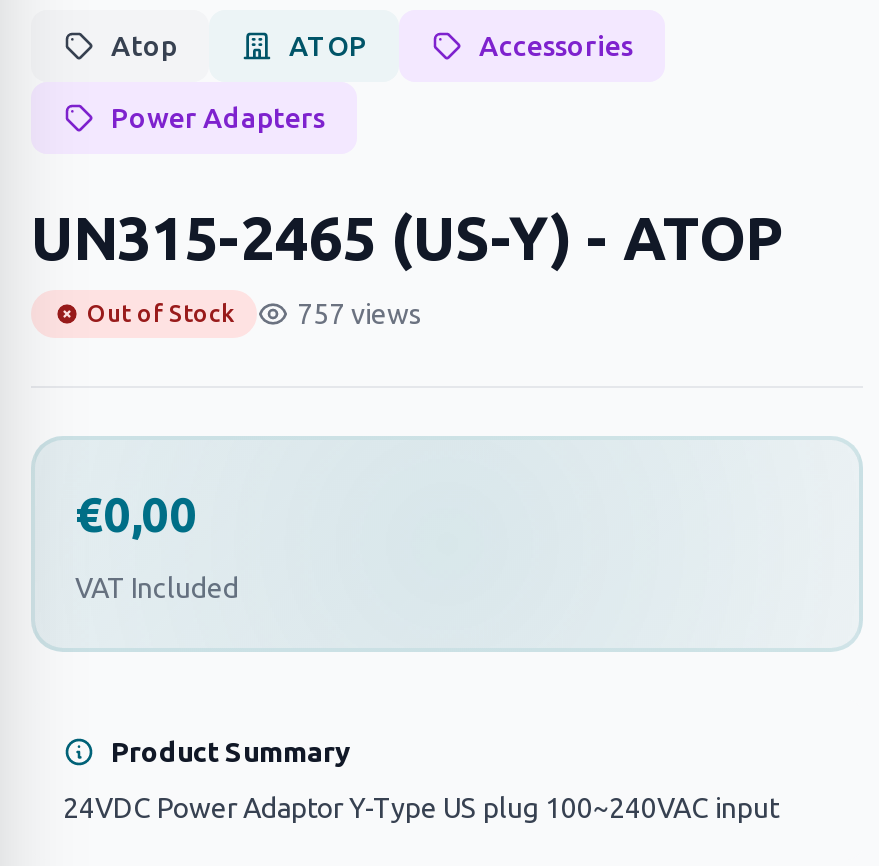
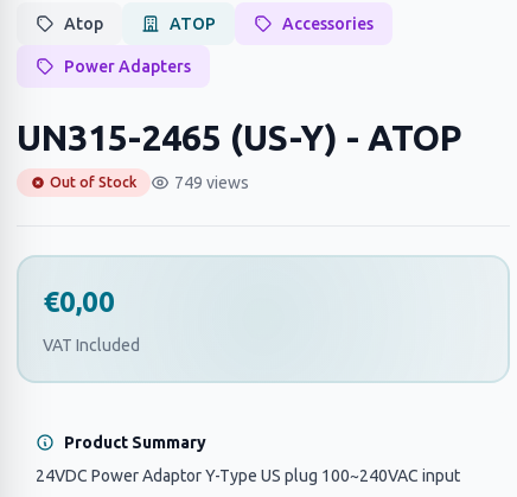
- 757 views
+ 749 views
